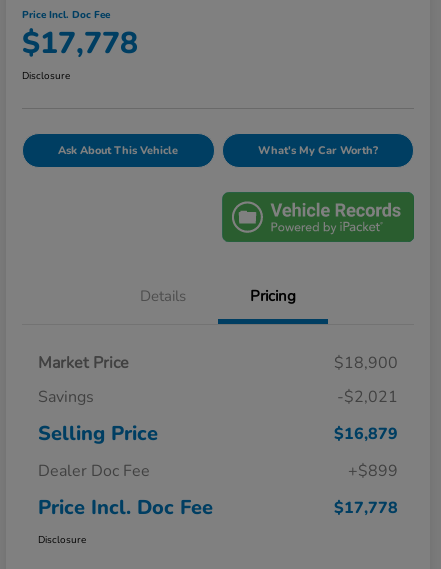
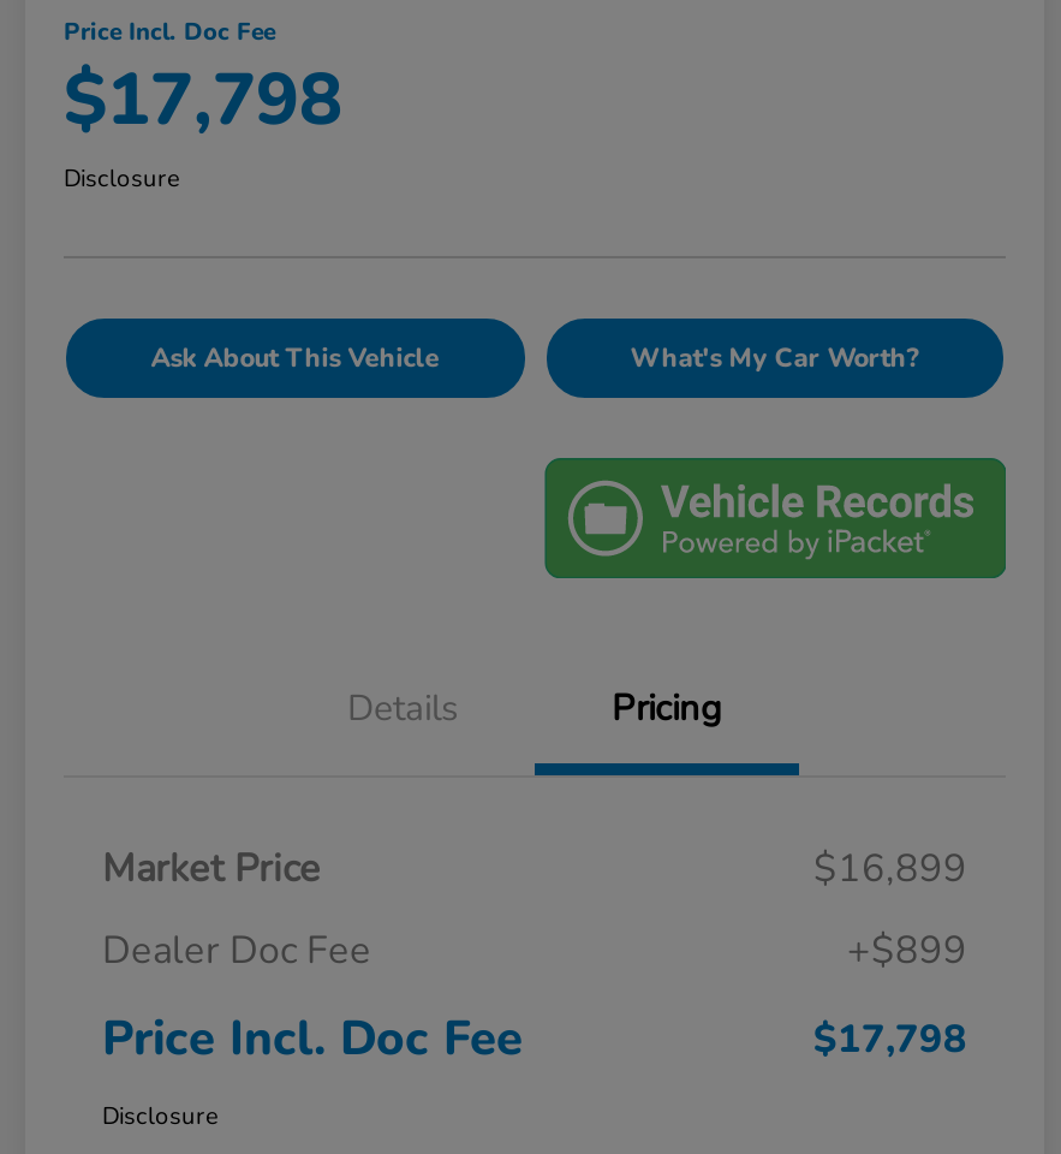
- $17,778
+ $17,798

- $18,900
- Savings
- -$2,021
- Selling Price
- $16,879
+ $16,899

- $17,778
+ $17,798
